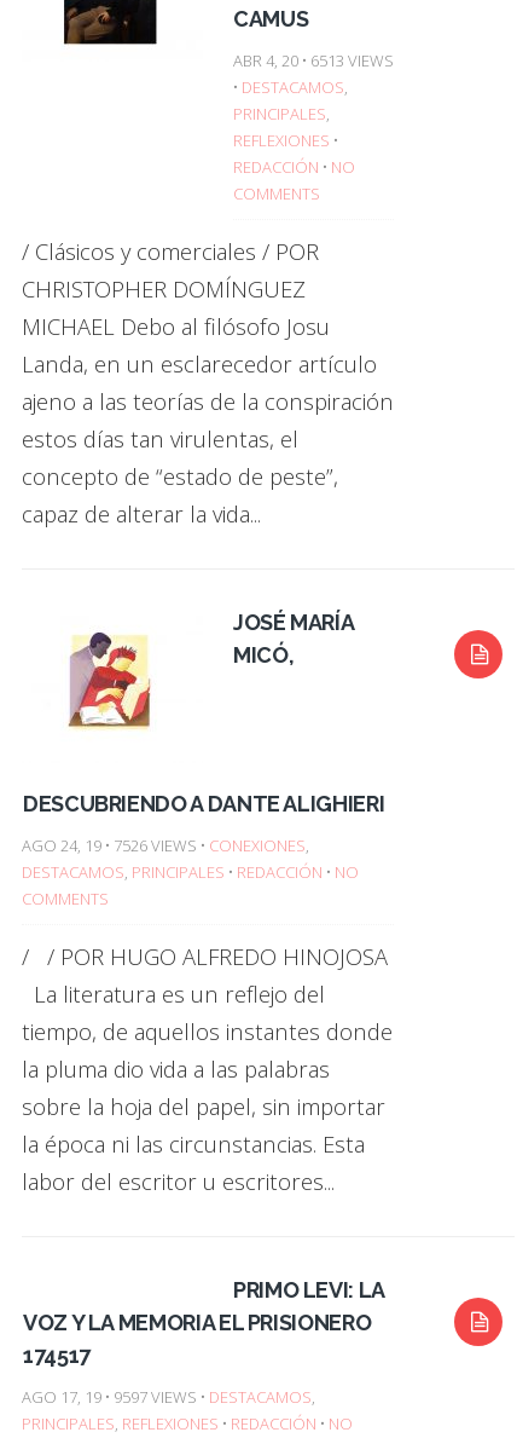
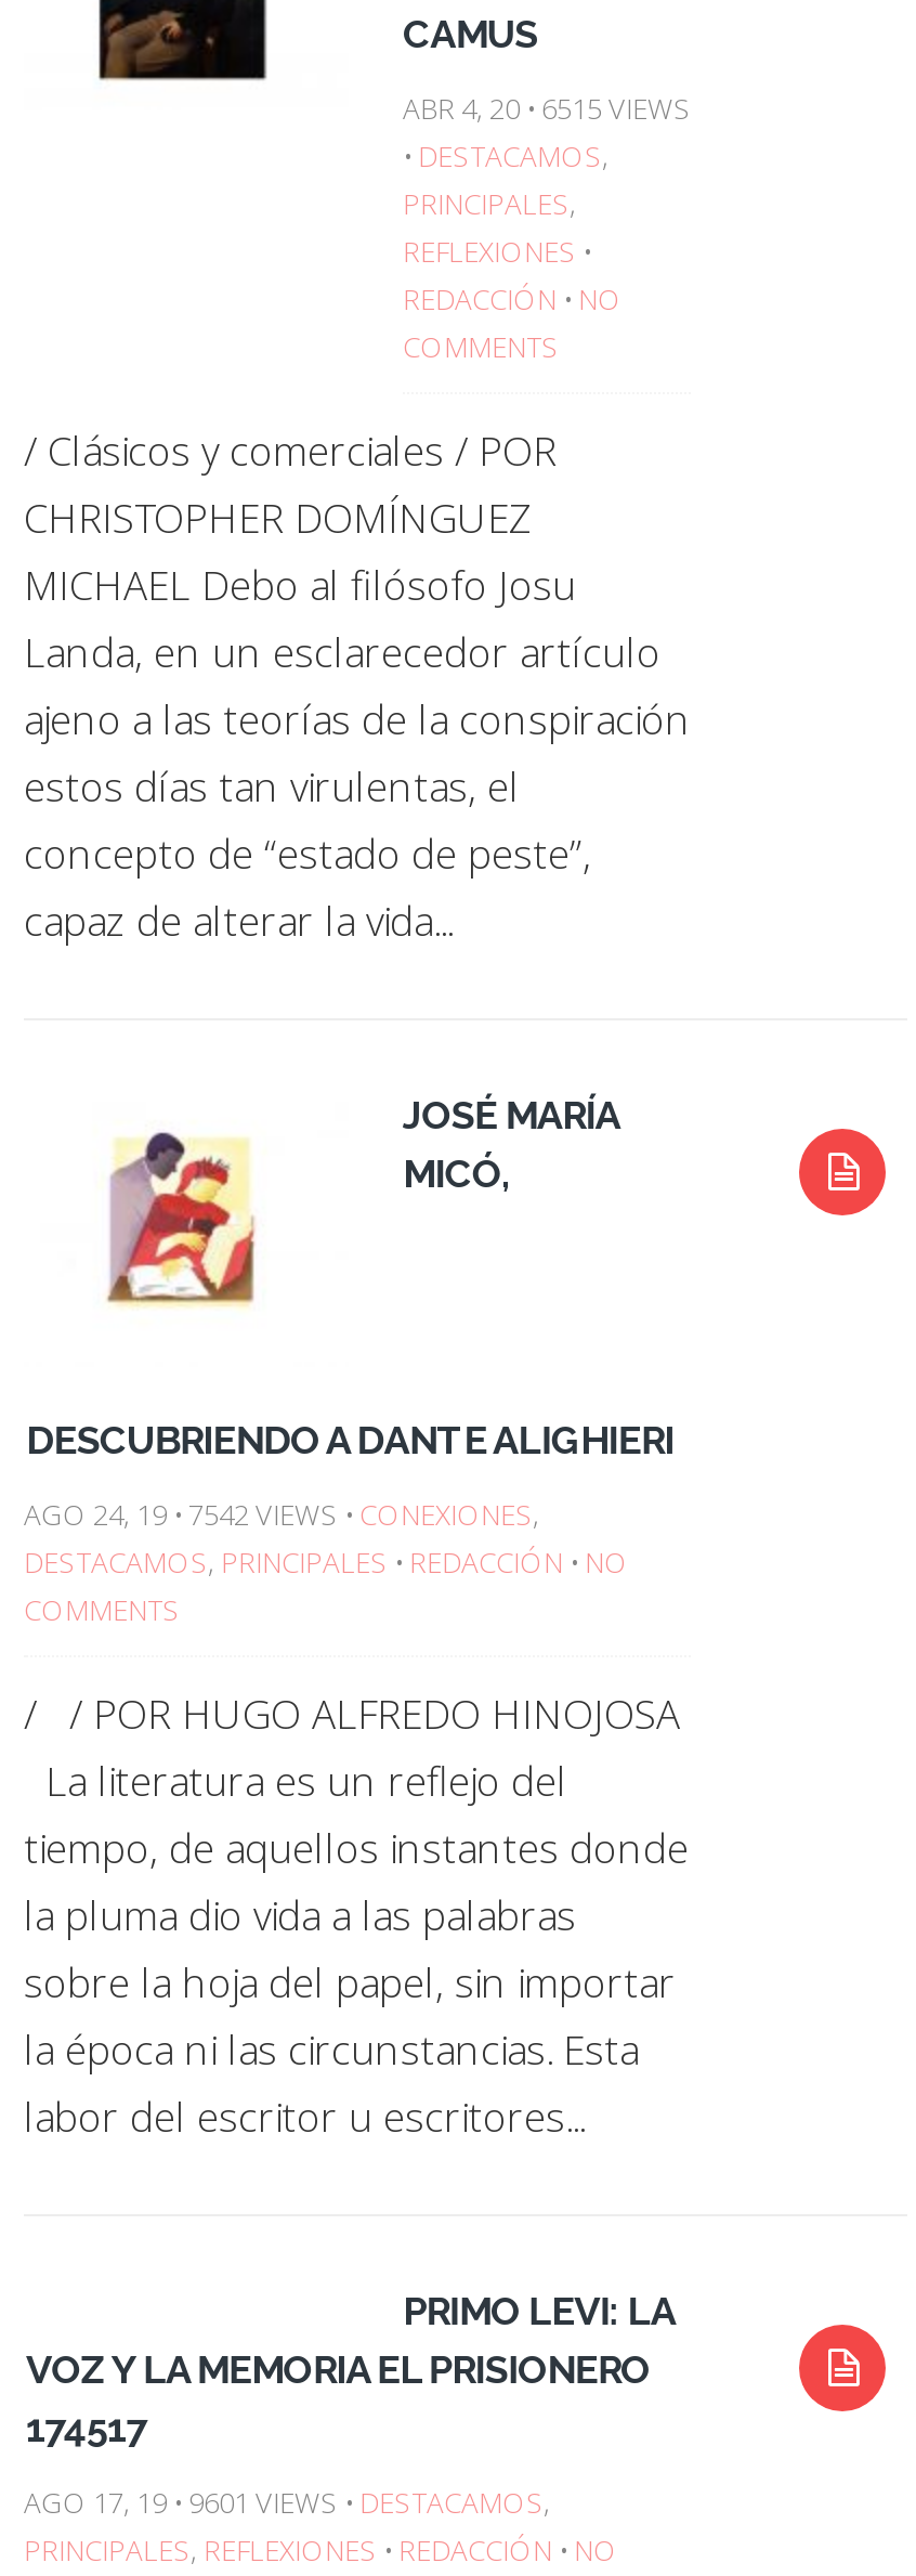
- ABR 4, 20 • 6513 VIEWS
+ ABR 4, 20 • 6515 VIEWS

- AGO 24, 19 • 7526 VIEWS • CONEXIONES,
+ AGO 24, 19 • 7542 VIEWS • CONEXIONES,

- AGO 17, 19 • 9597 VIEWS • DESTACAMOS,
+ AGO 17, 19 • 9601 VIEWS • DESTACAMOS,
